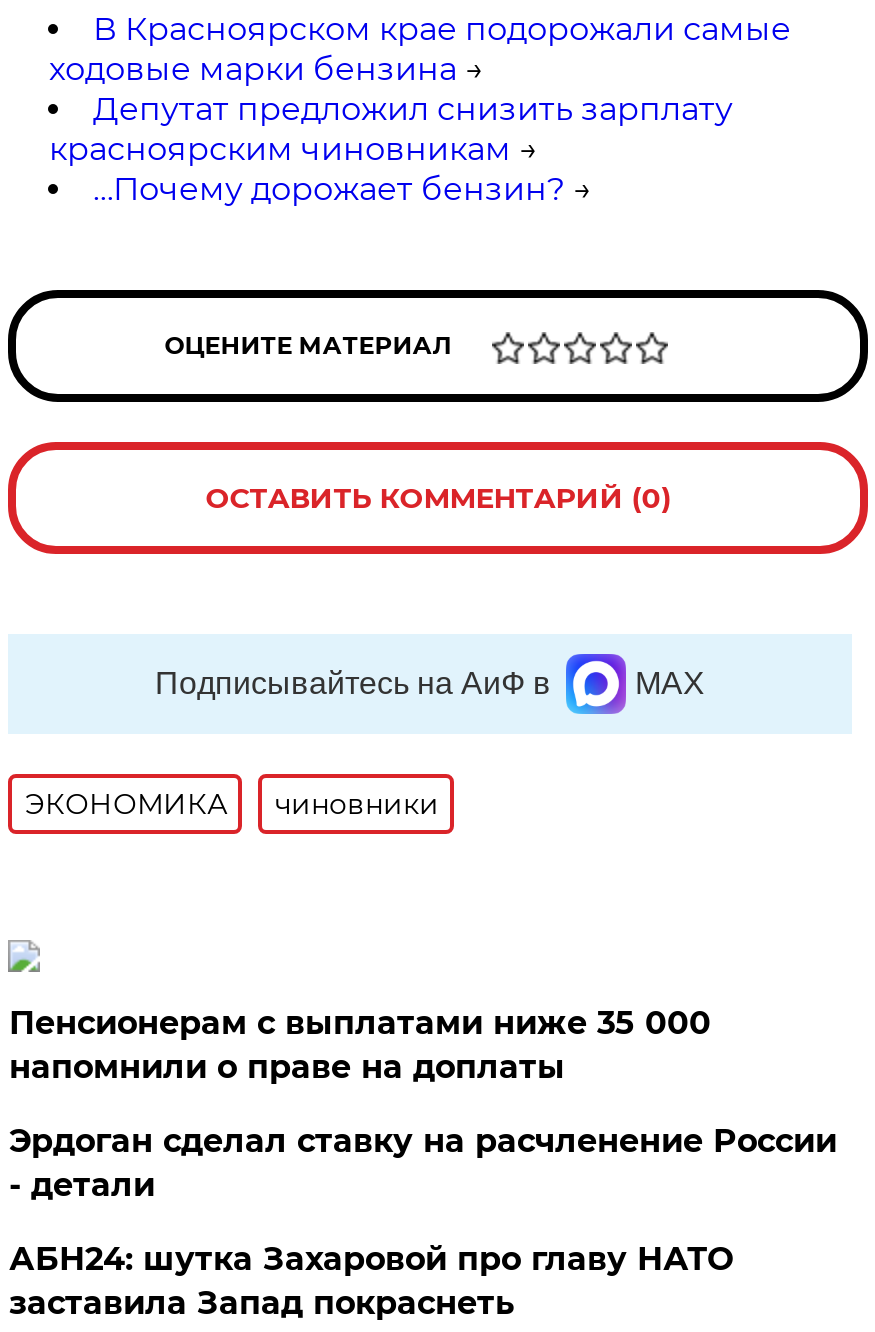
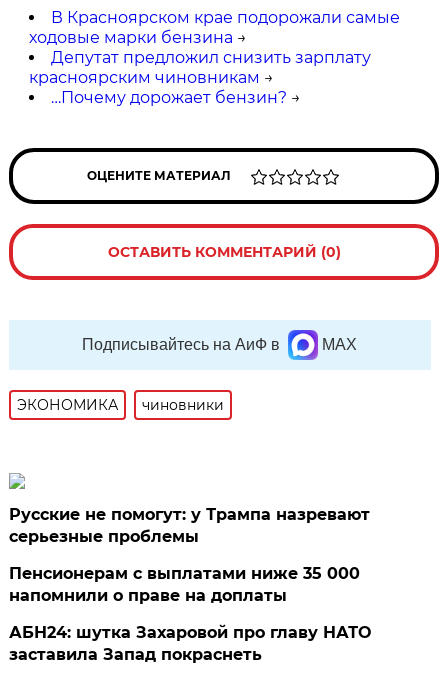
+ Русские не помогут: у Трампа назревают
+ серьезные проблемы

moved down: Пенсионерам с выплатами ниже 35 000 | напомнили о праве на доплаты

- Эрдоган сделал ставку на расчленение России
- - детали
